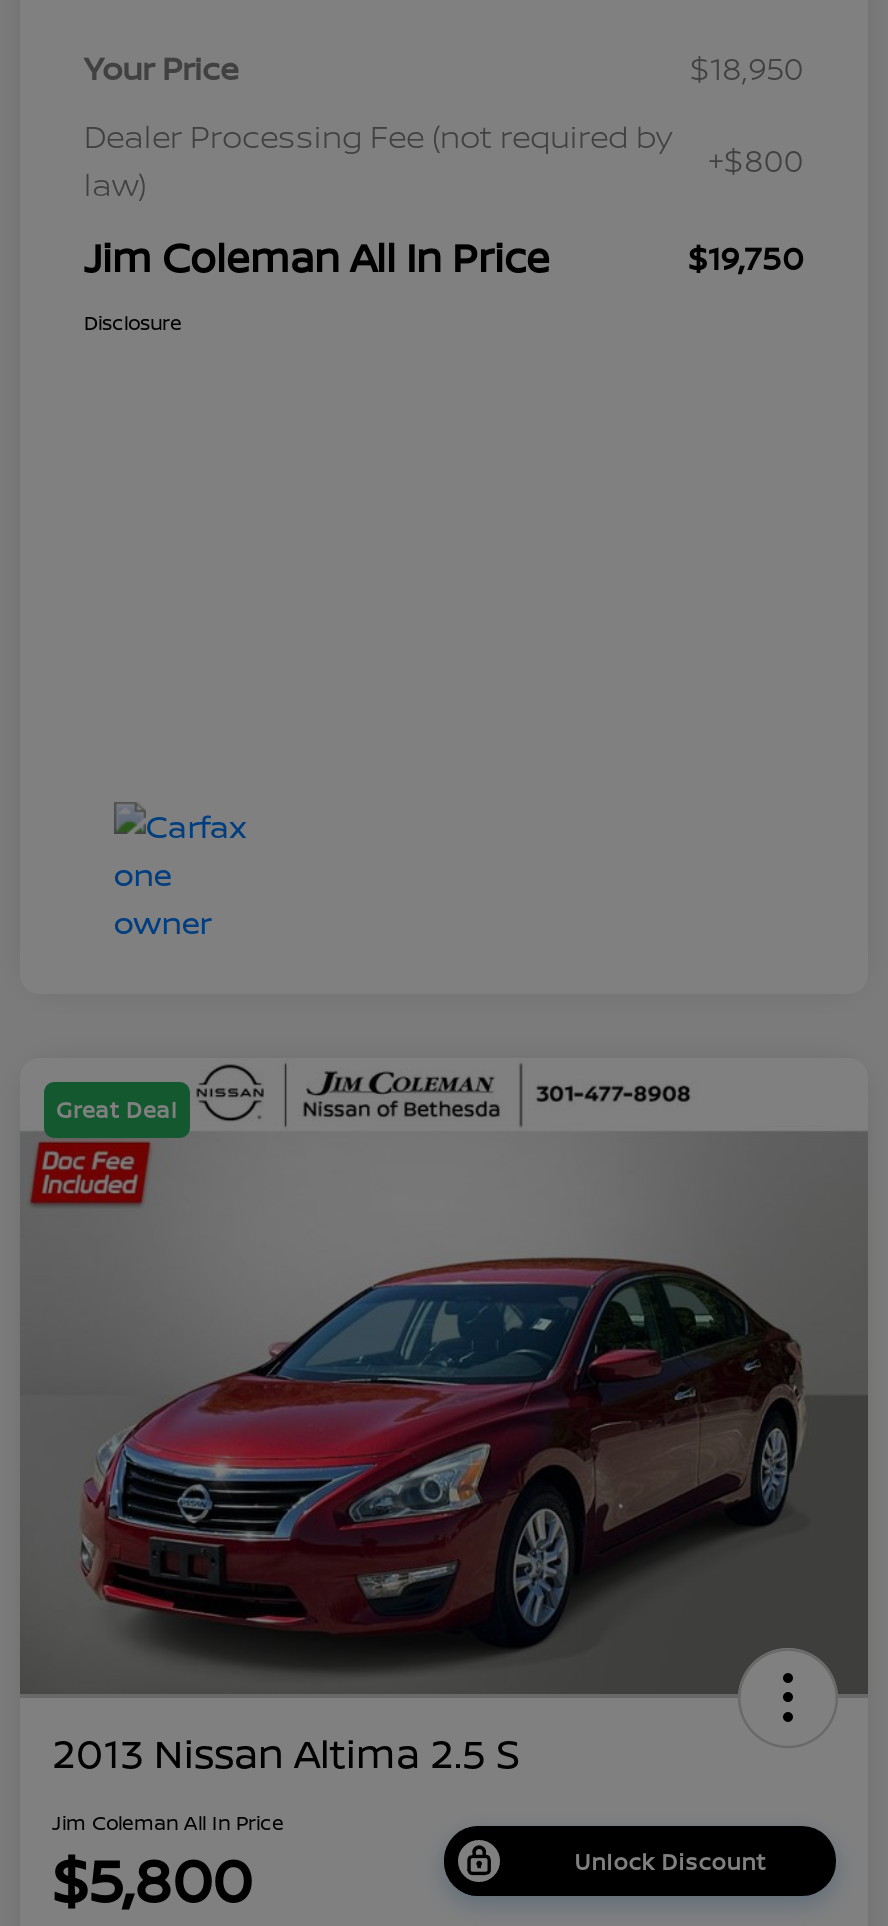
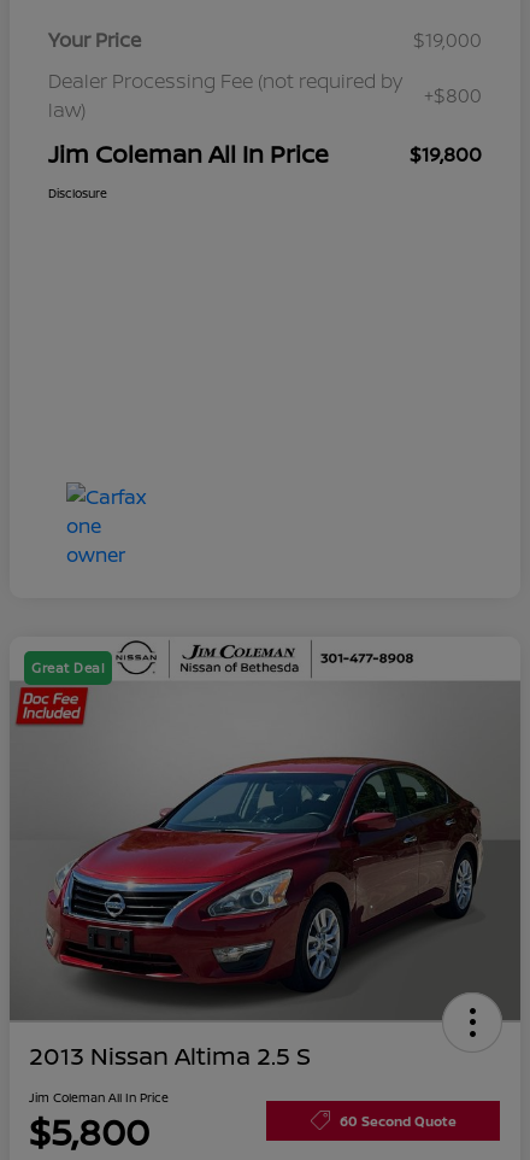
- $18,950
+ $19,000

- $19,750
+ $19,800

- Unlock Discount
+ 60 Second Quote
